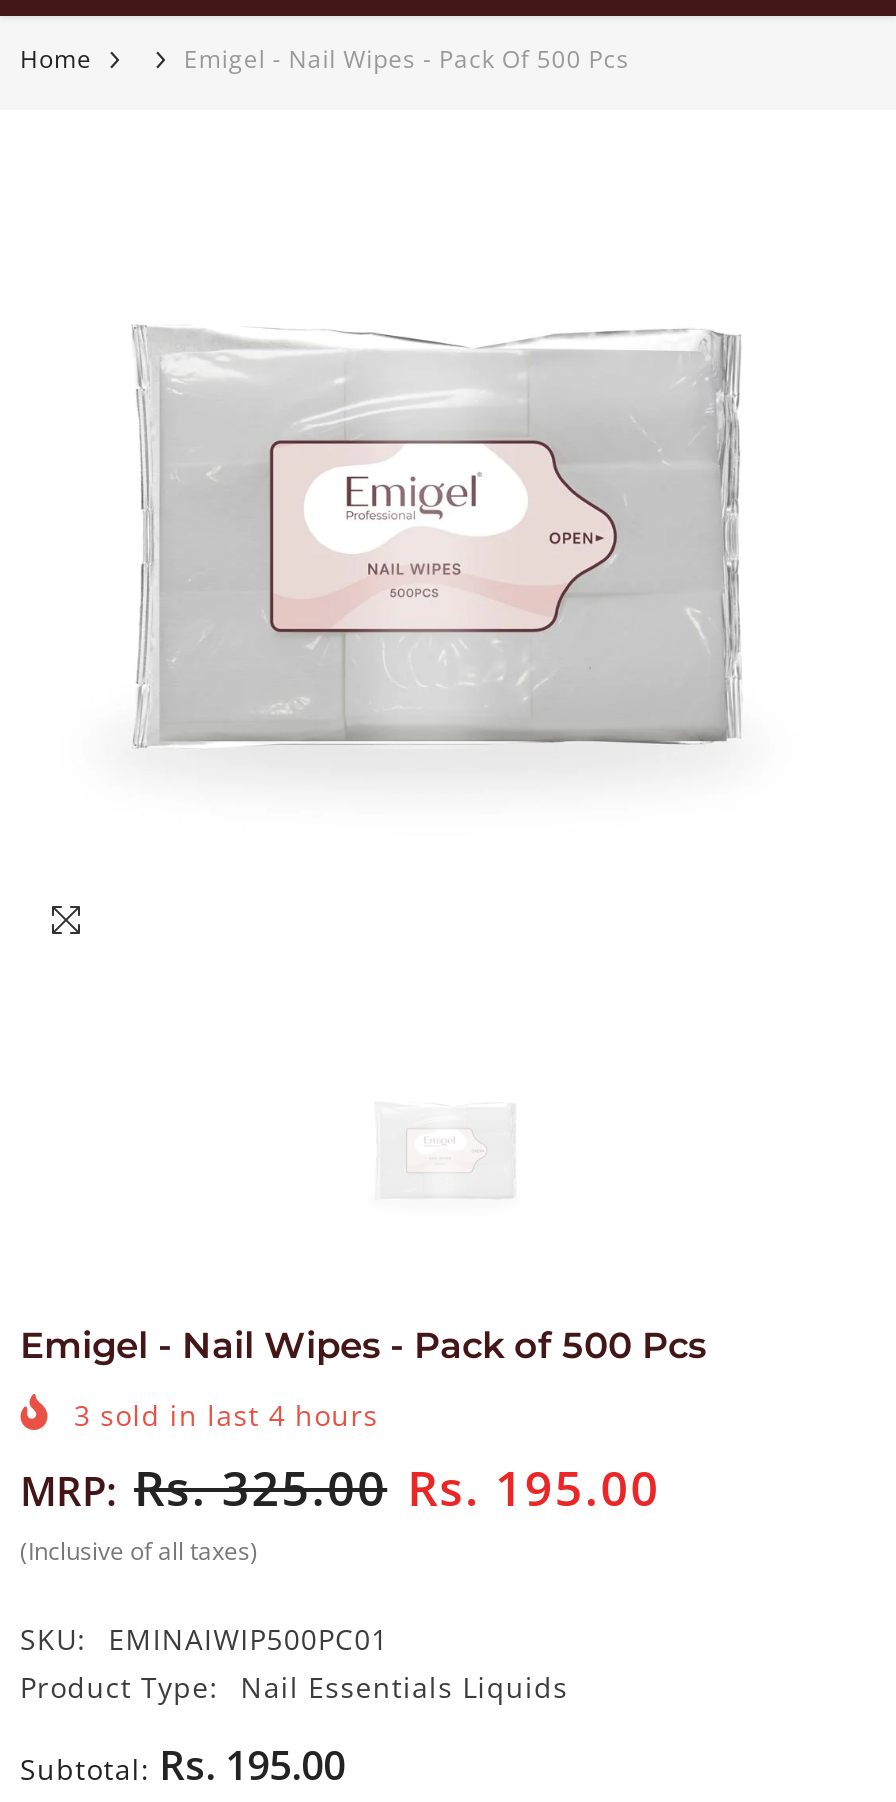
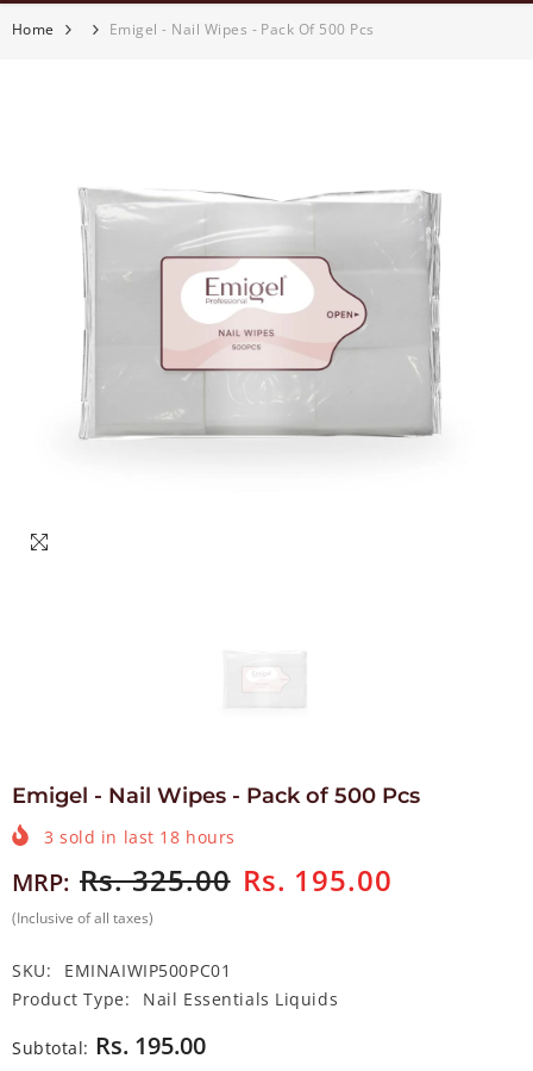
- 3 sold in last 4 hours
+ 3 sold in last 18 hours
